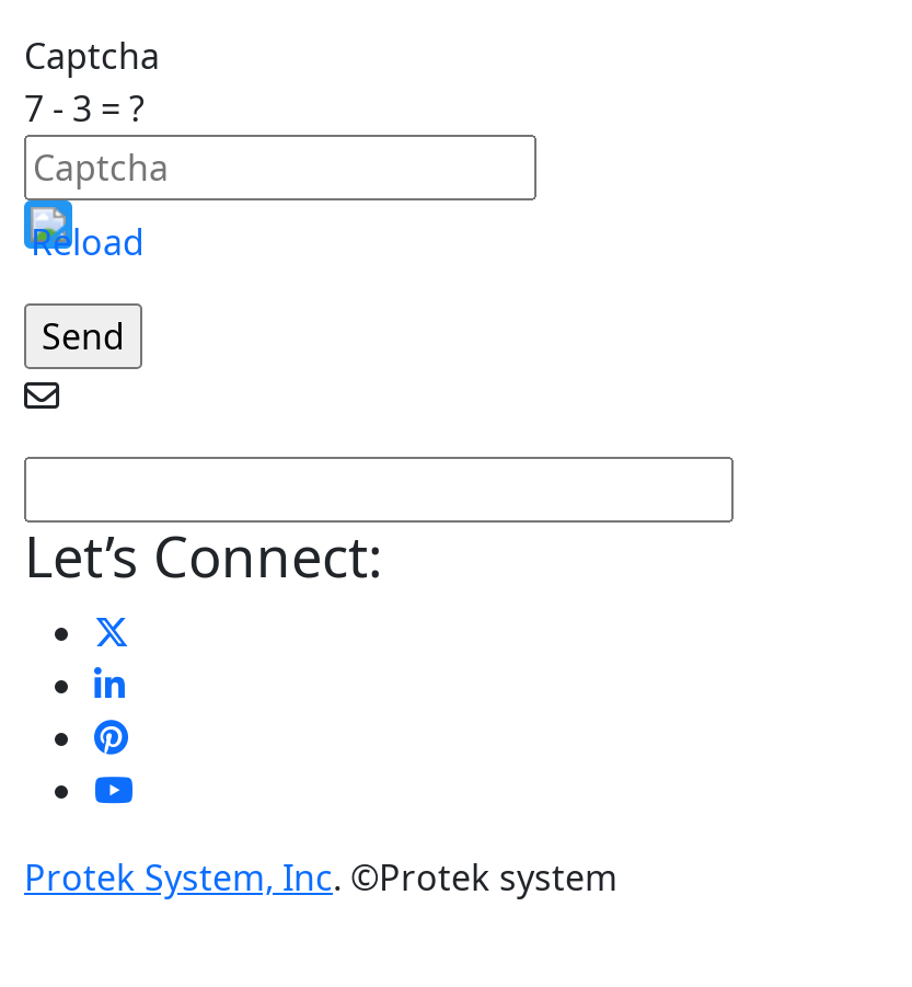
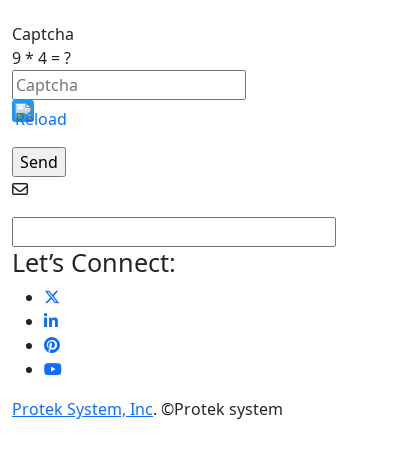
- 7 - 3 = ?
+ 9 * 4 = ?
